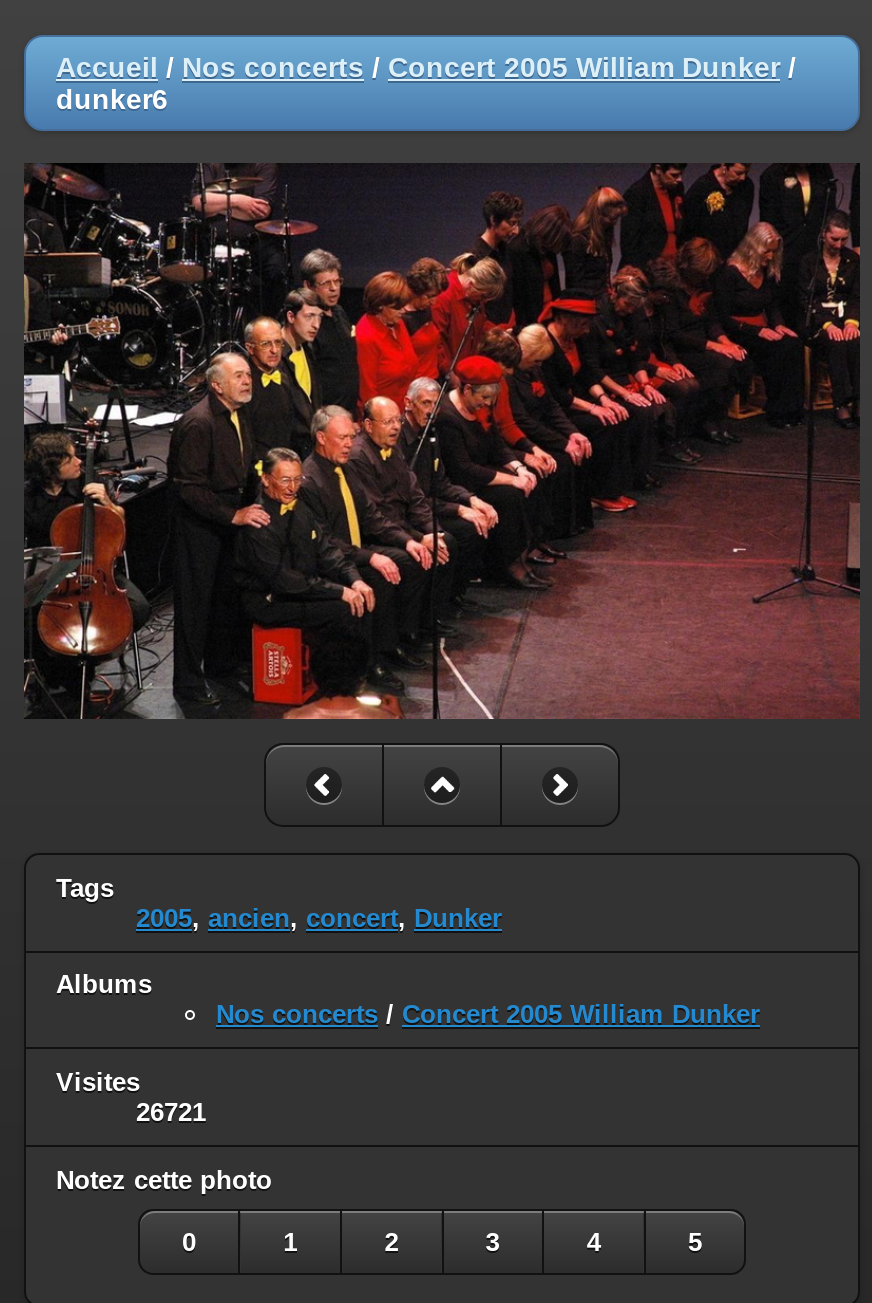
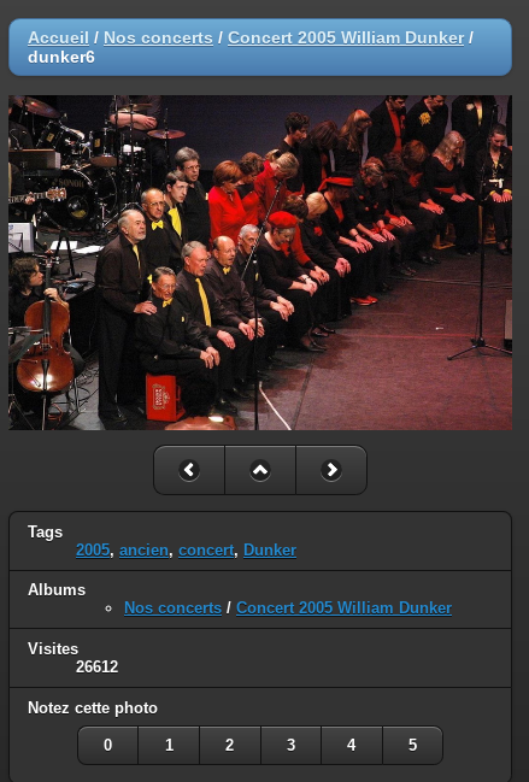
- 26721
+ 26612
